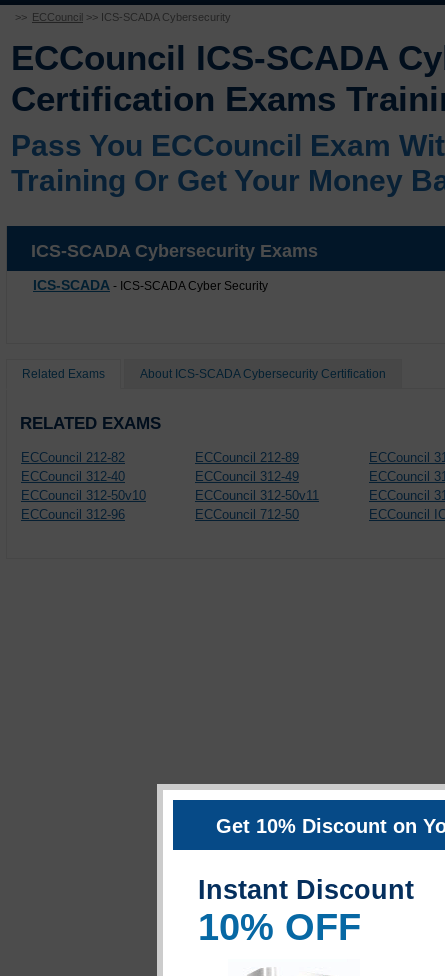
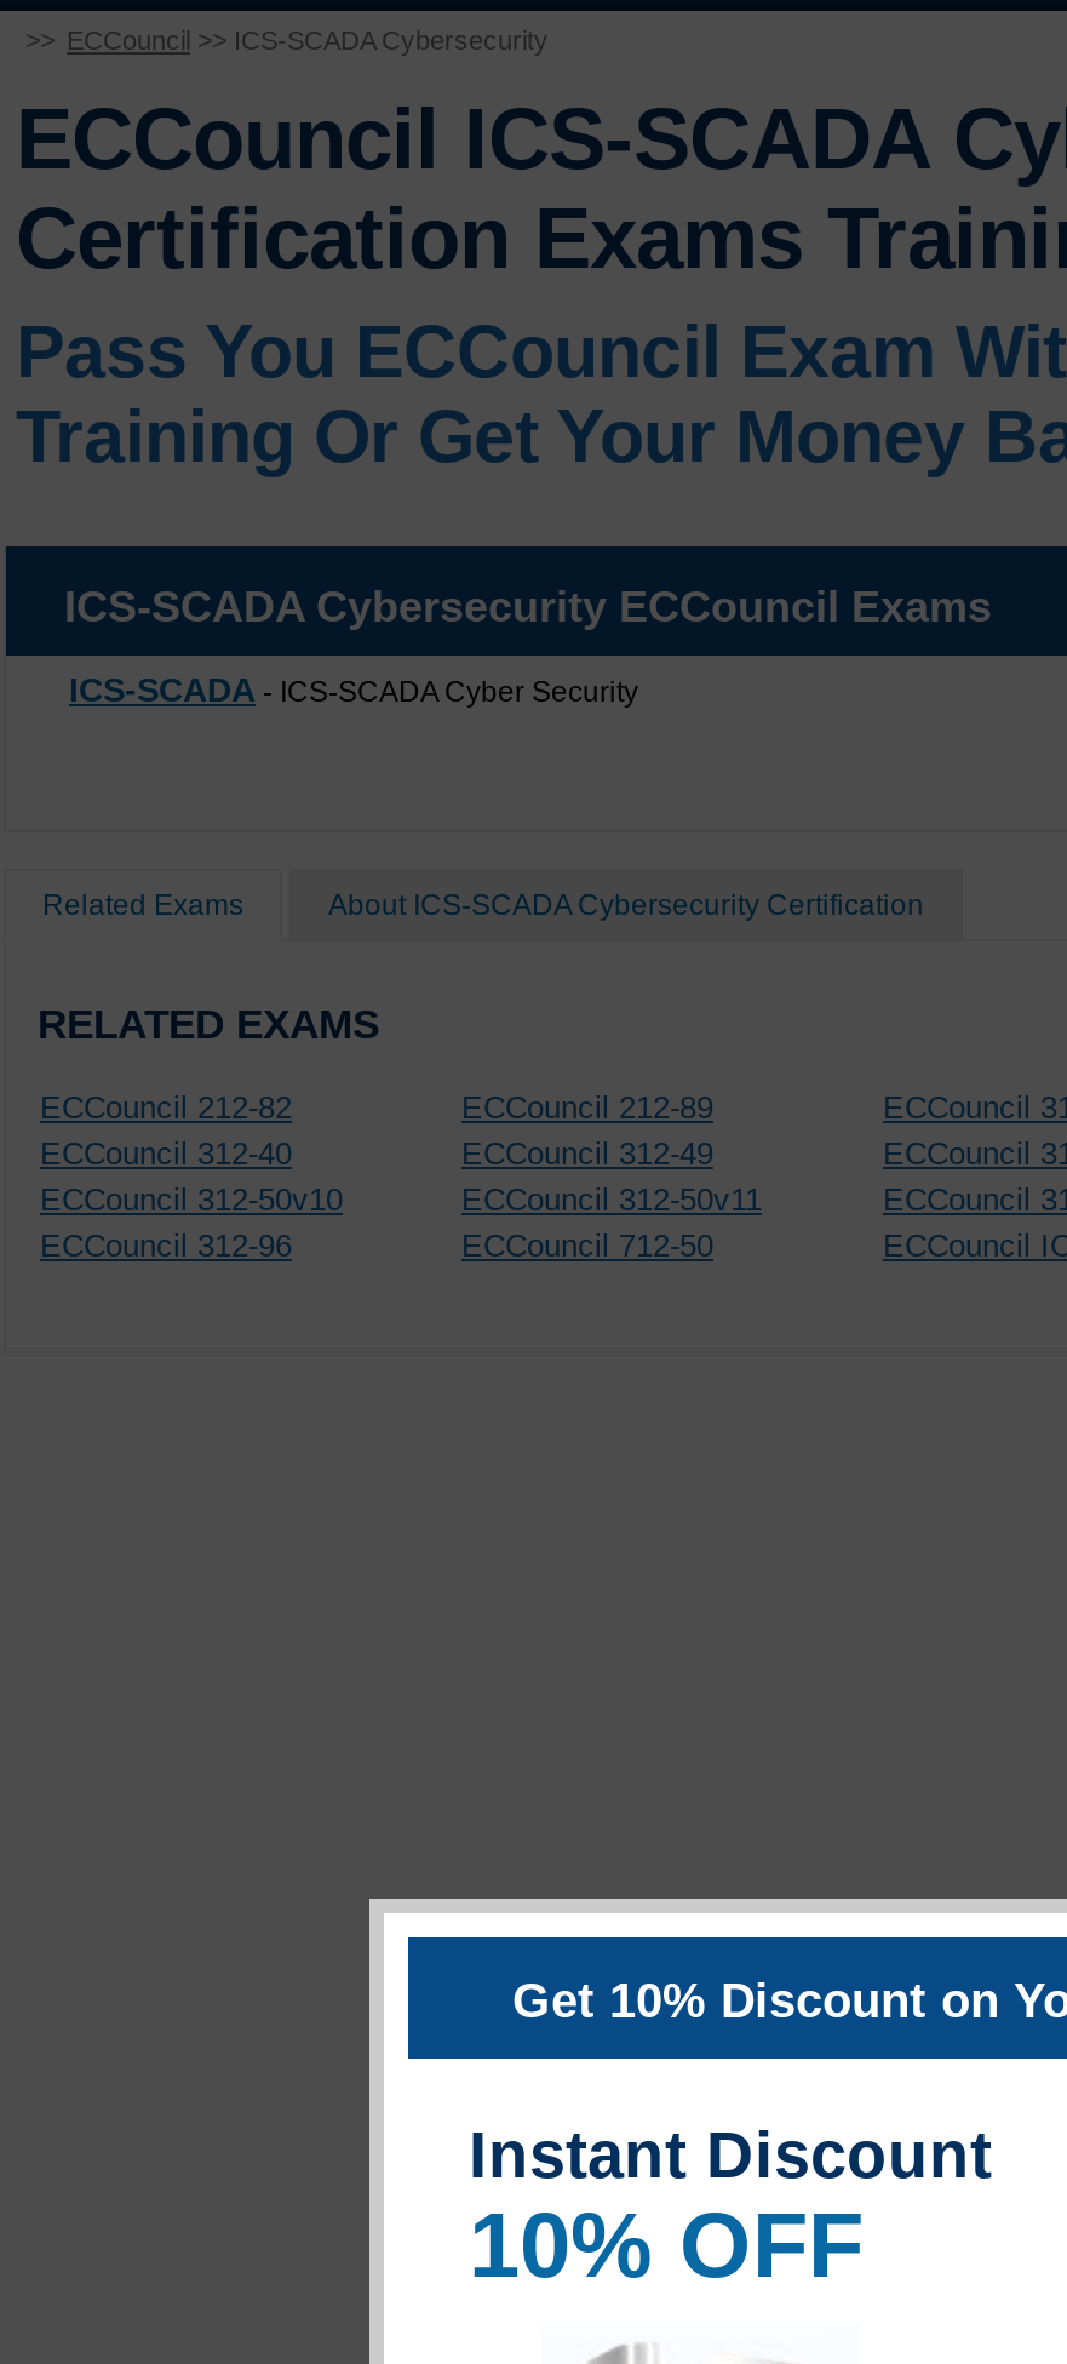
- ICS-SCADA Cybersecurity Exams
+ ICS-SCADA Cybersecurity ECCouncil Exams
